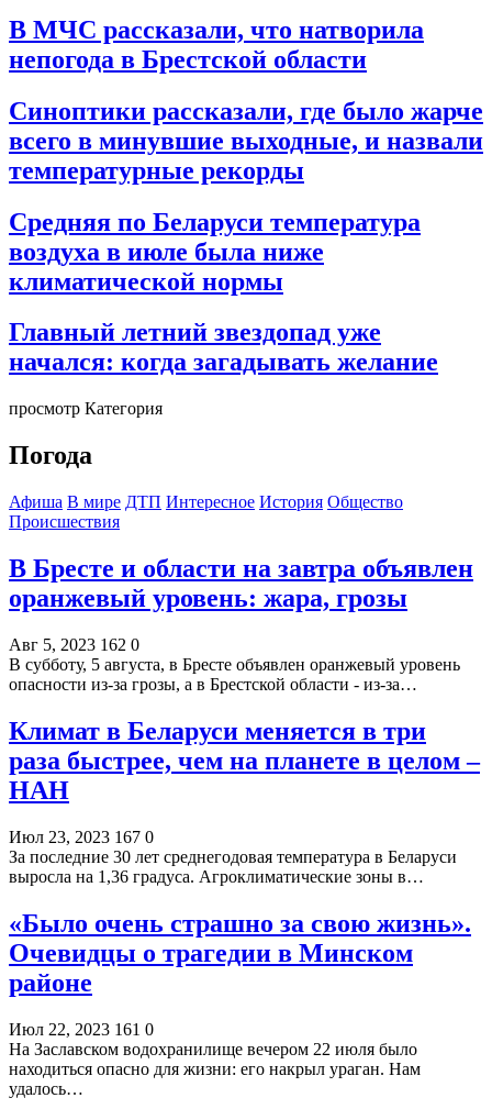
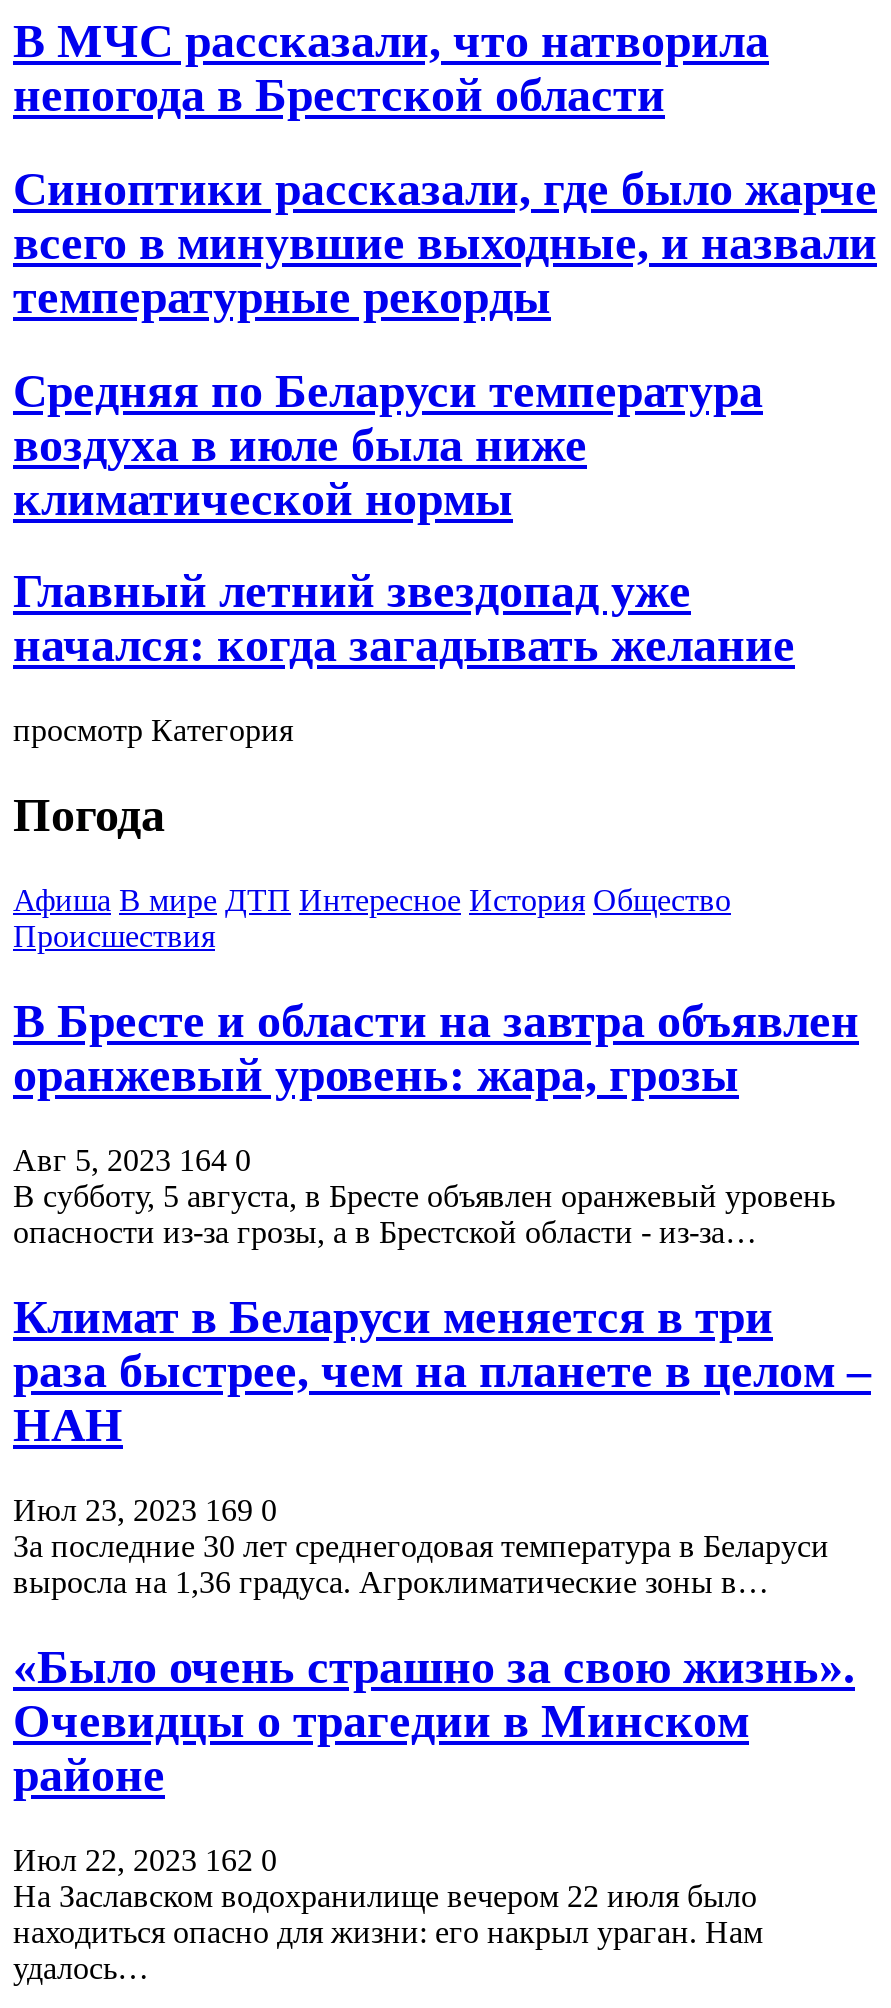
- Авг 5, 2023 162 0
+ Авг 5, 2023 164 0

- Июл 23, 2023 167 0
+ Июл 23, 2023 169 0

- Июл 22, 2023 161 0
+ Июл 22, 2023 162 0
